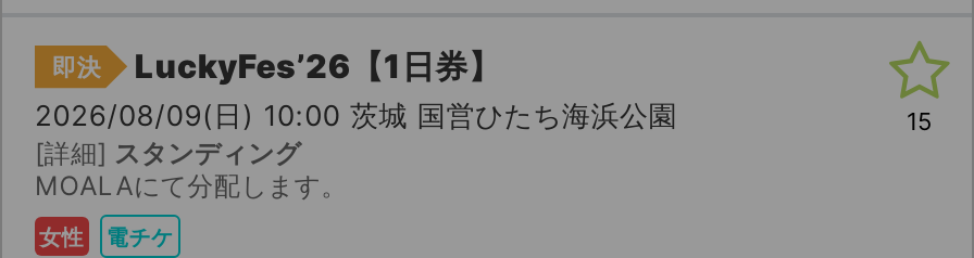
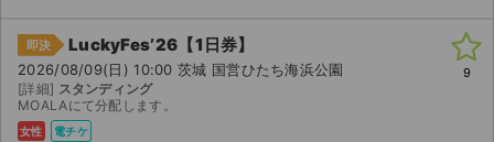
- 15
+ 9
